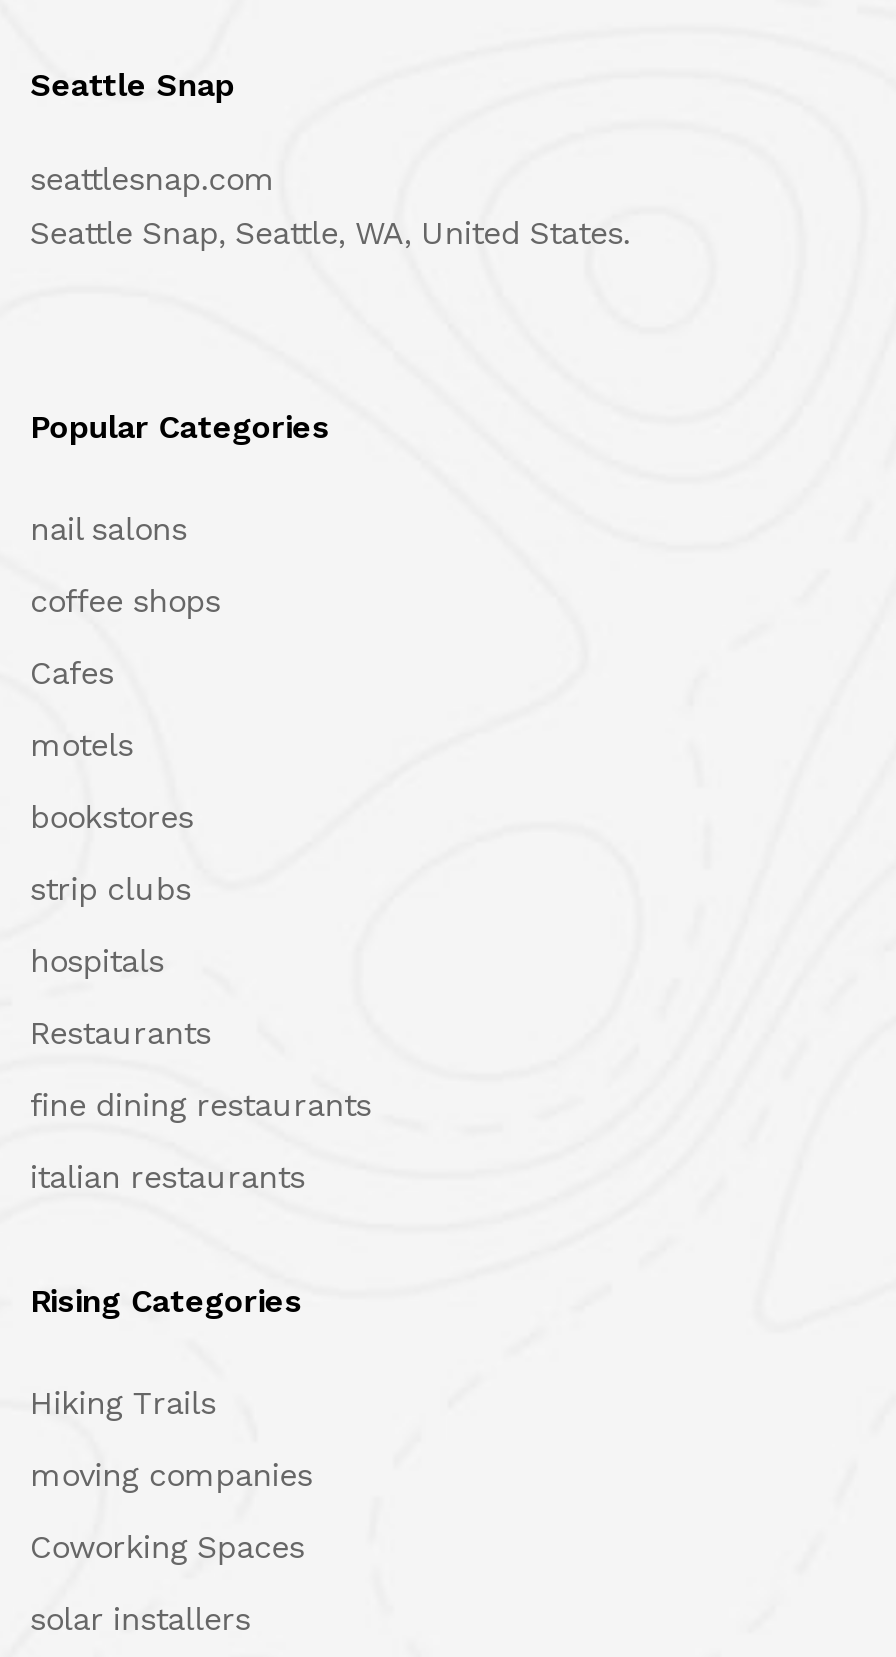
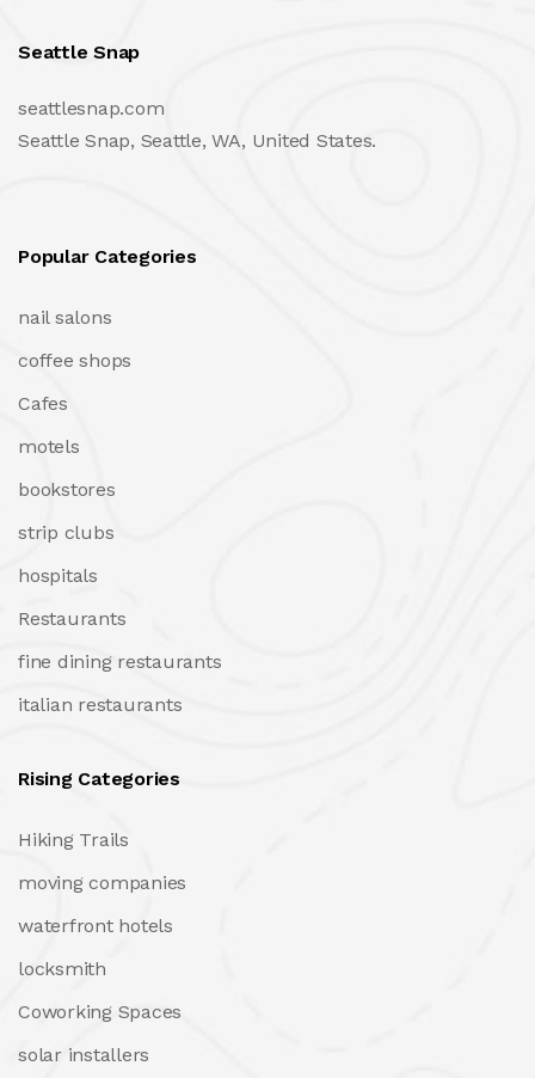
+ waterfront hotels
+ locksmith
